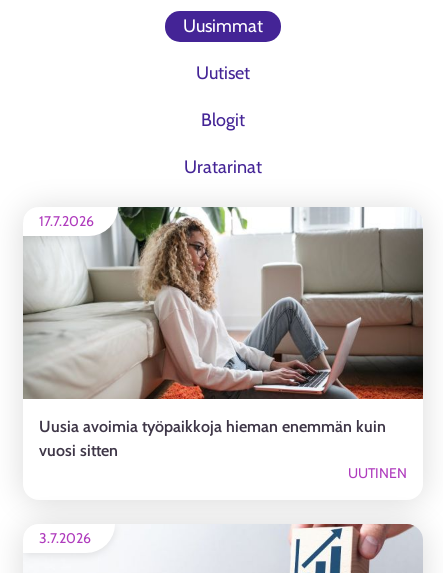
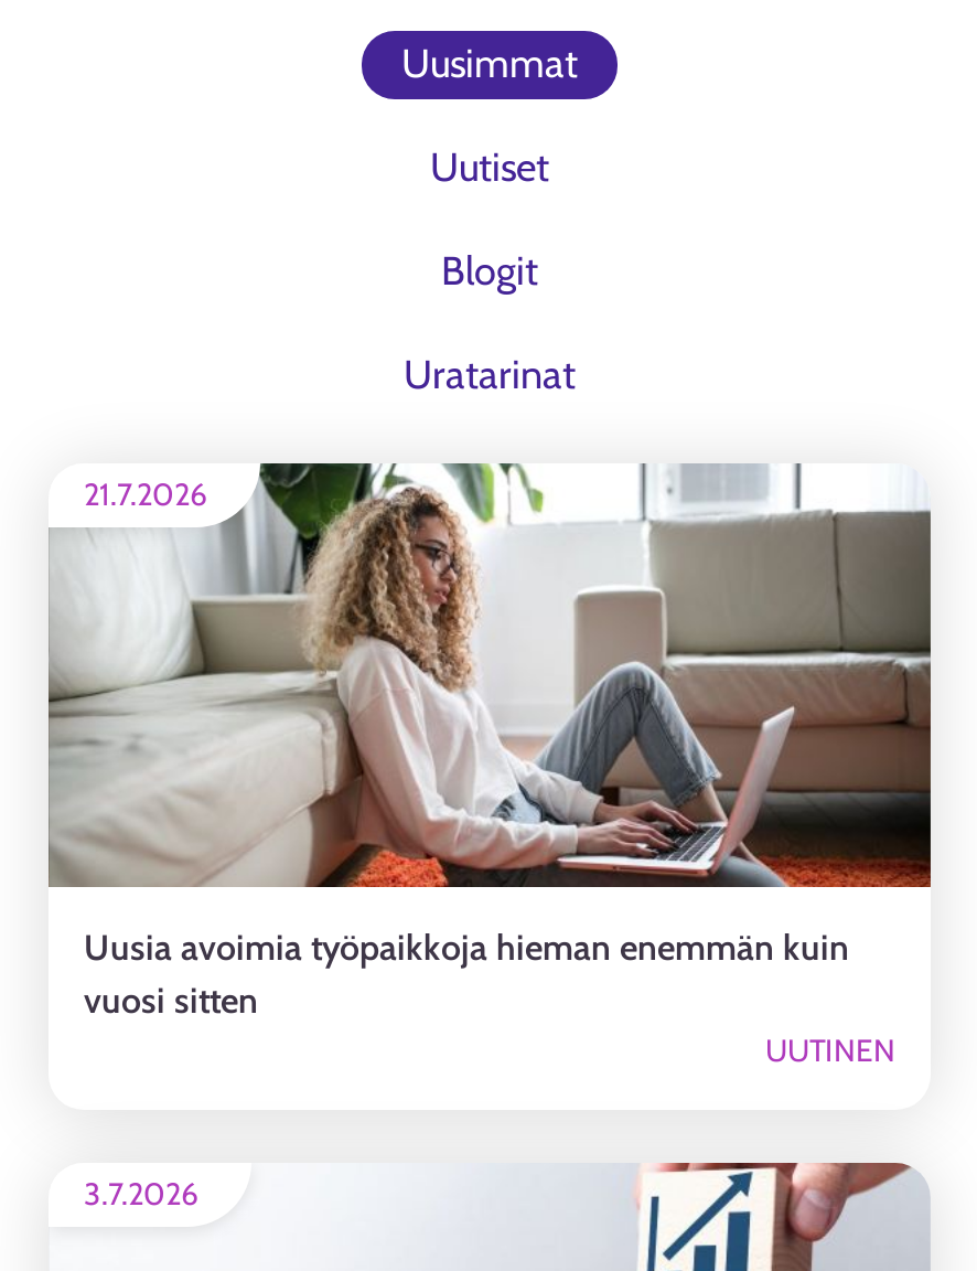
- 17.7.2026
+ 21.7.2026
